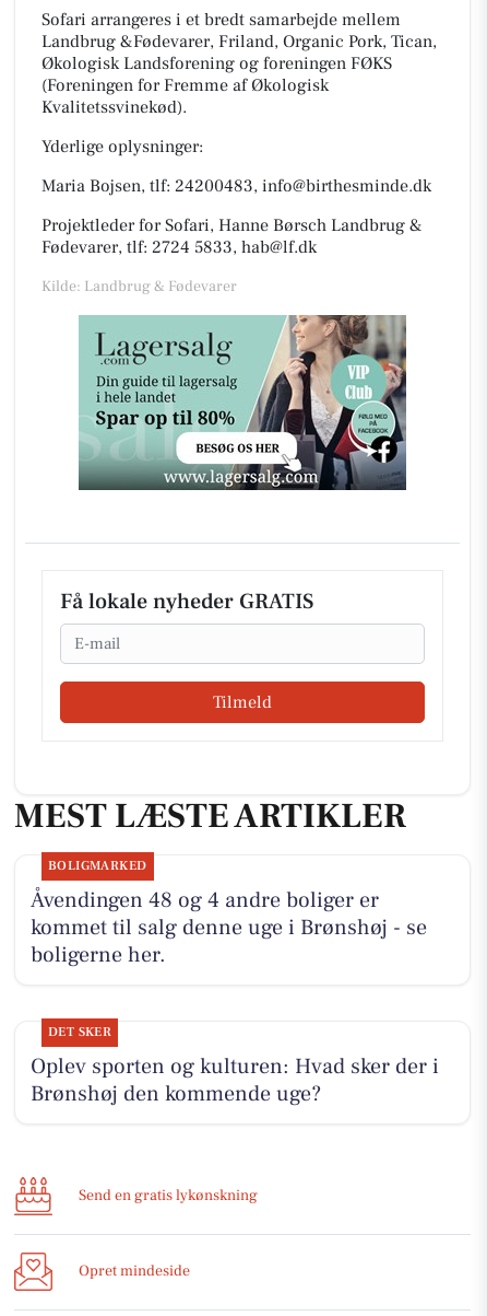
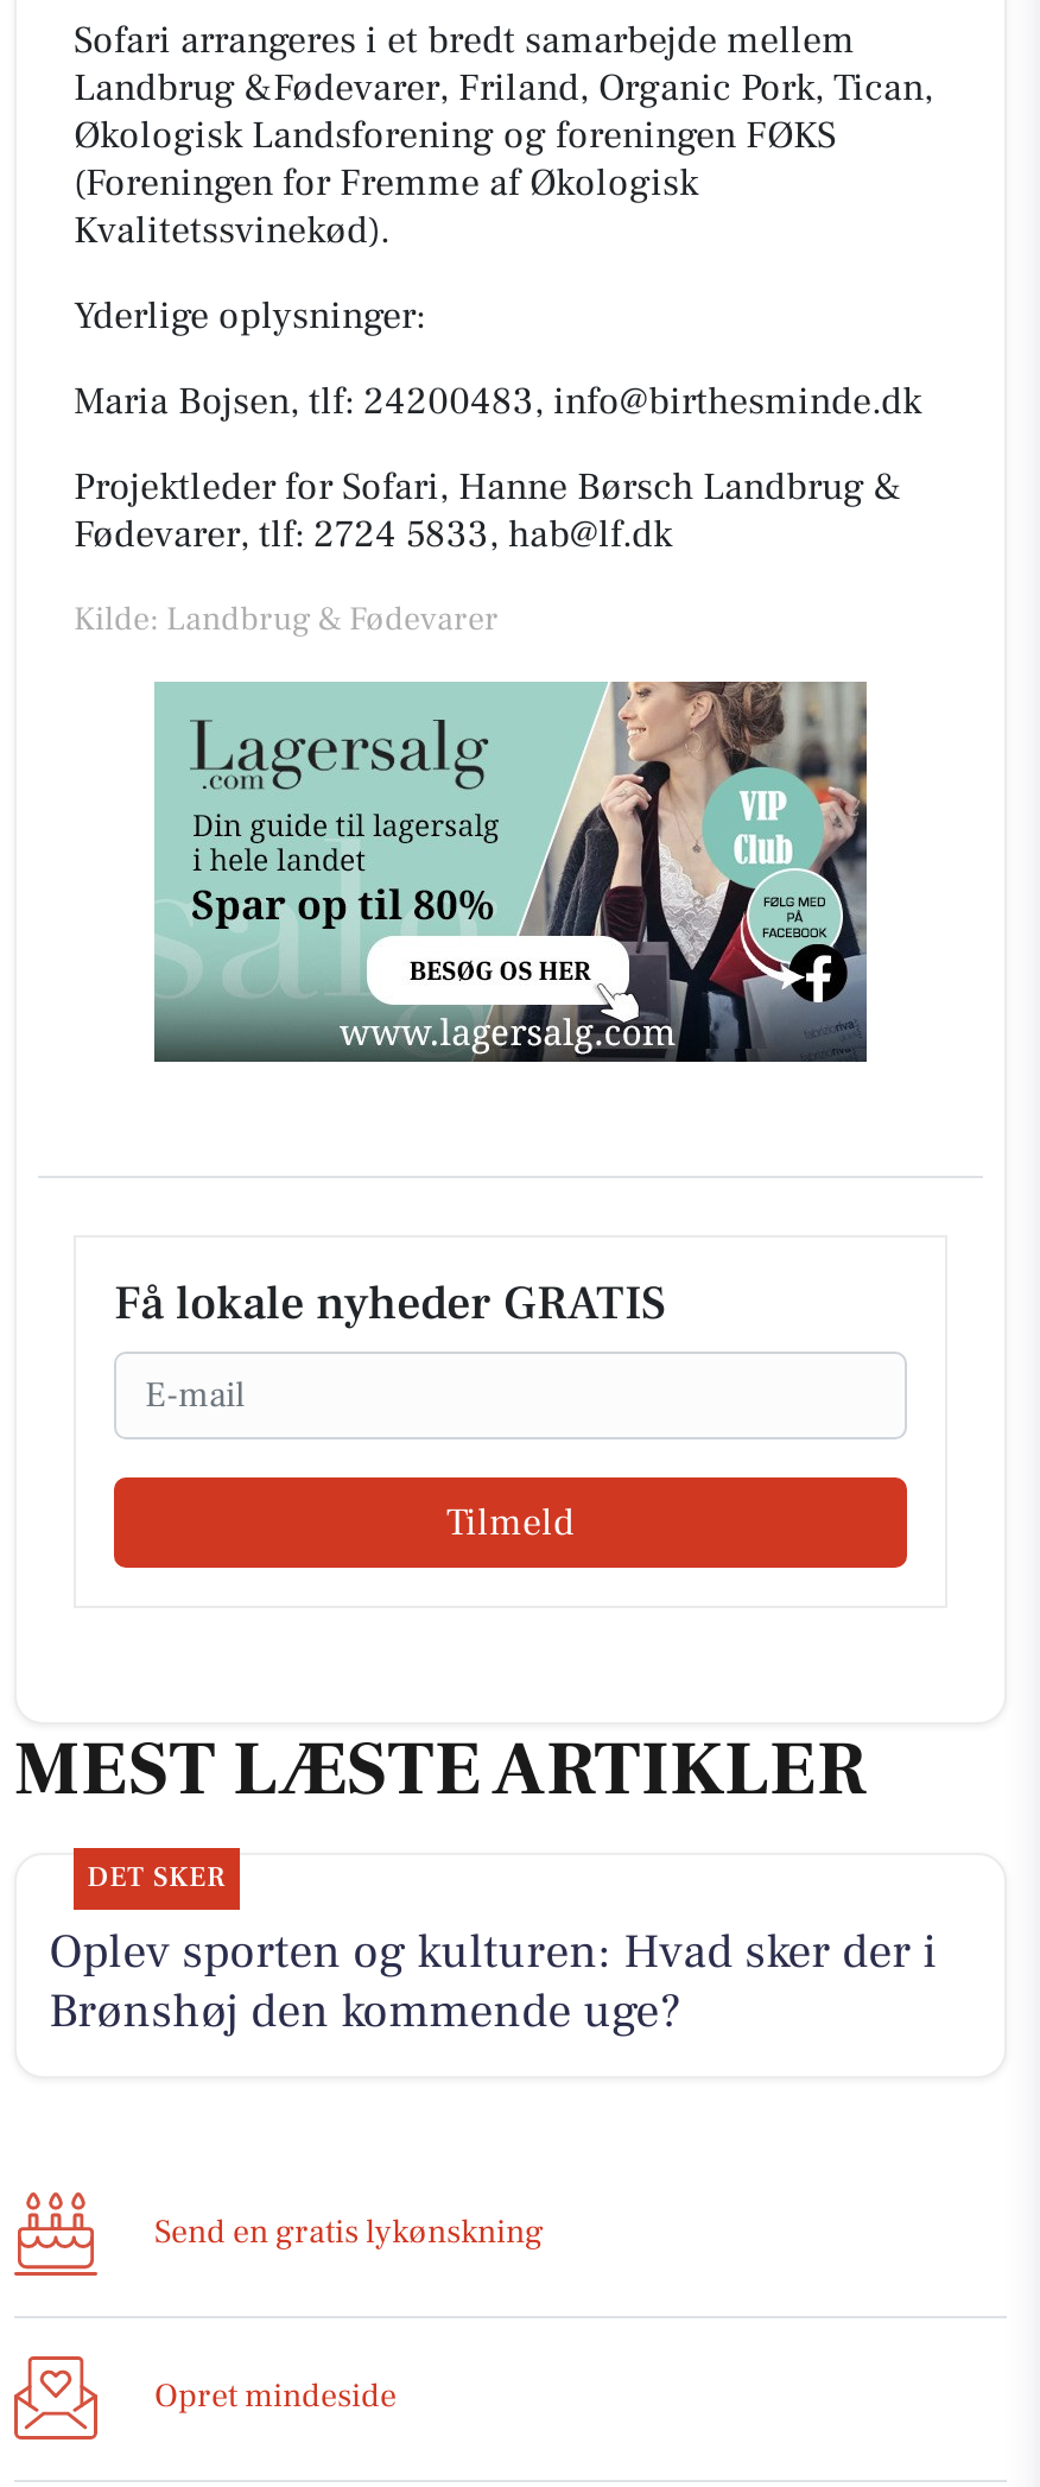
- BOLIGMARKED
- Åvendingen 48 og 4 andre boliger er
- kommet til salg denne uge i Brønshøj - se
- boligerne her.
